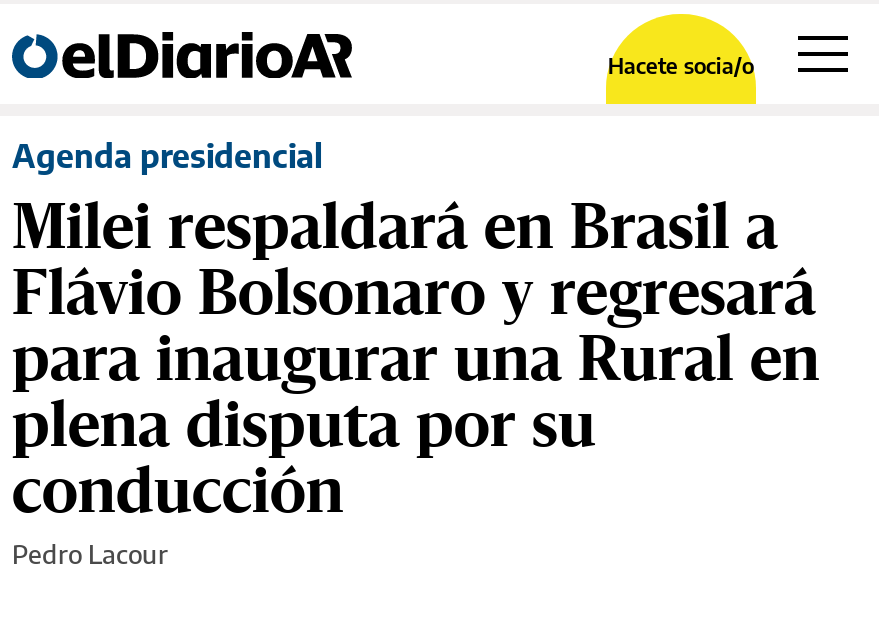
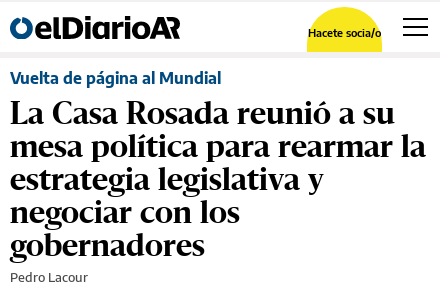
- Agenda presidencial
- Milei respaldará en Brasil a
- Flávio Bolsonaro y regresará
- para inaugurar una Rural en
- plena disputa por su
- conducción
+ Vuelta de página al Mundial
+ La Casa Rosada reunió a su
+ mesa política para rearmar la
+ estrategia legislativa y
+ negociar con los
+ gobernadores
